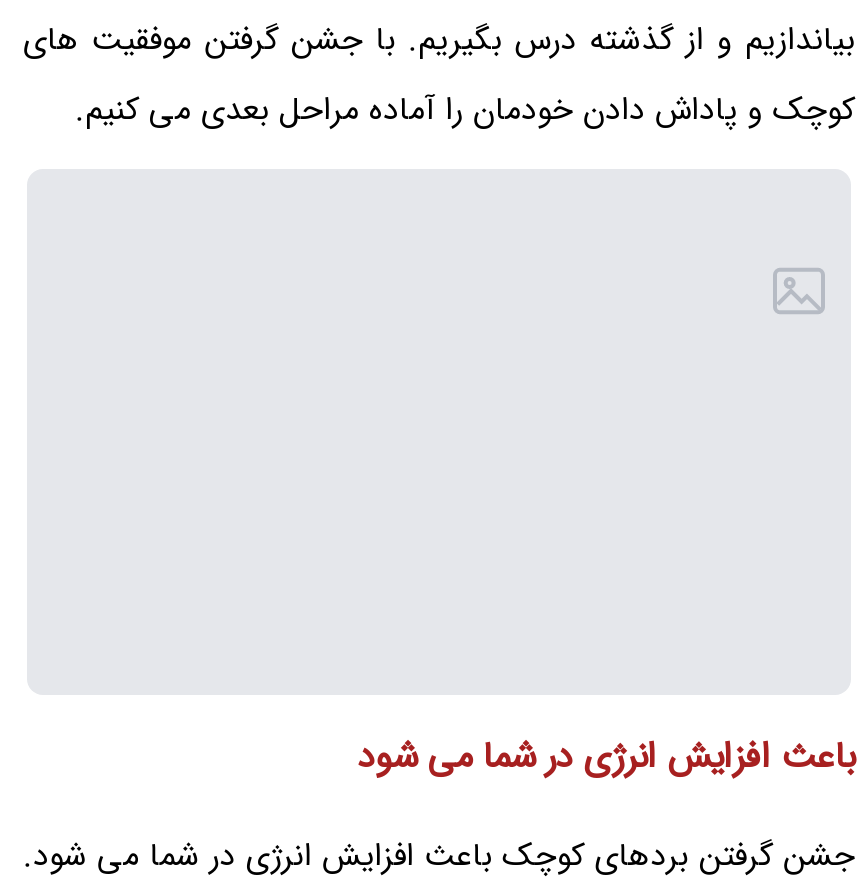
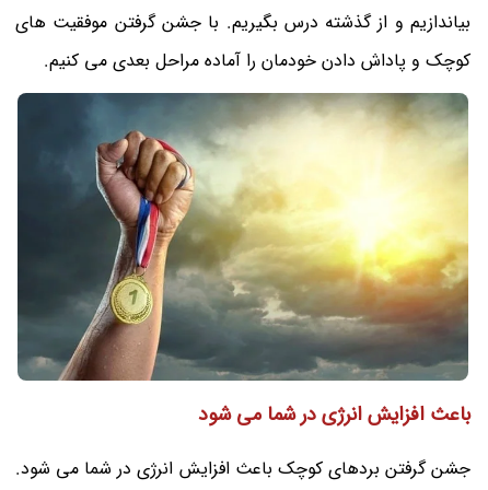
+ [image]
